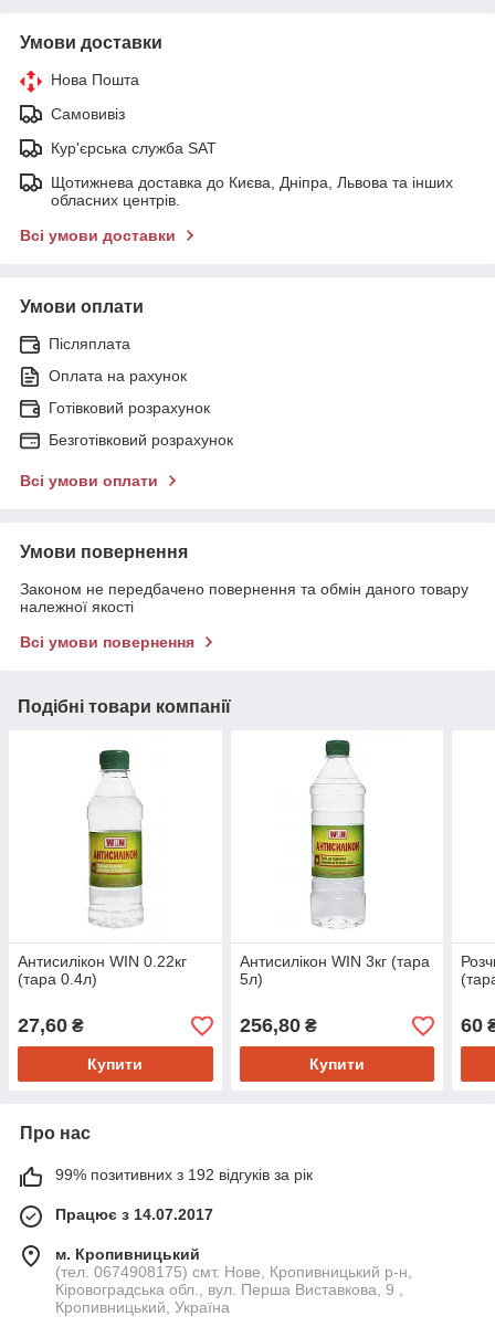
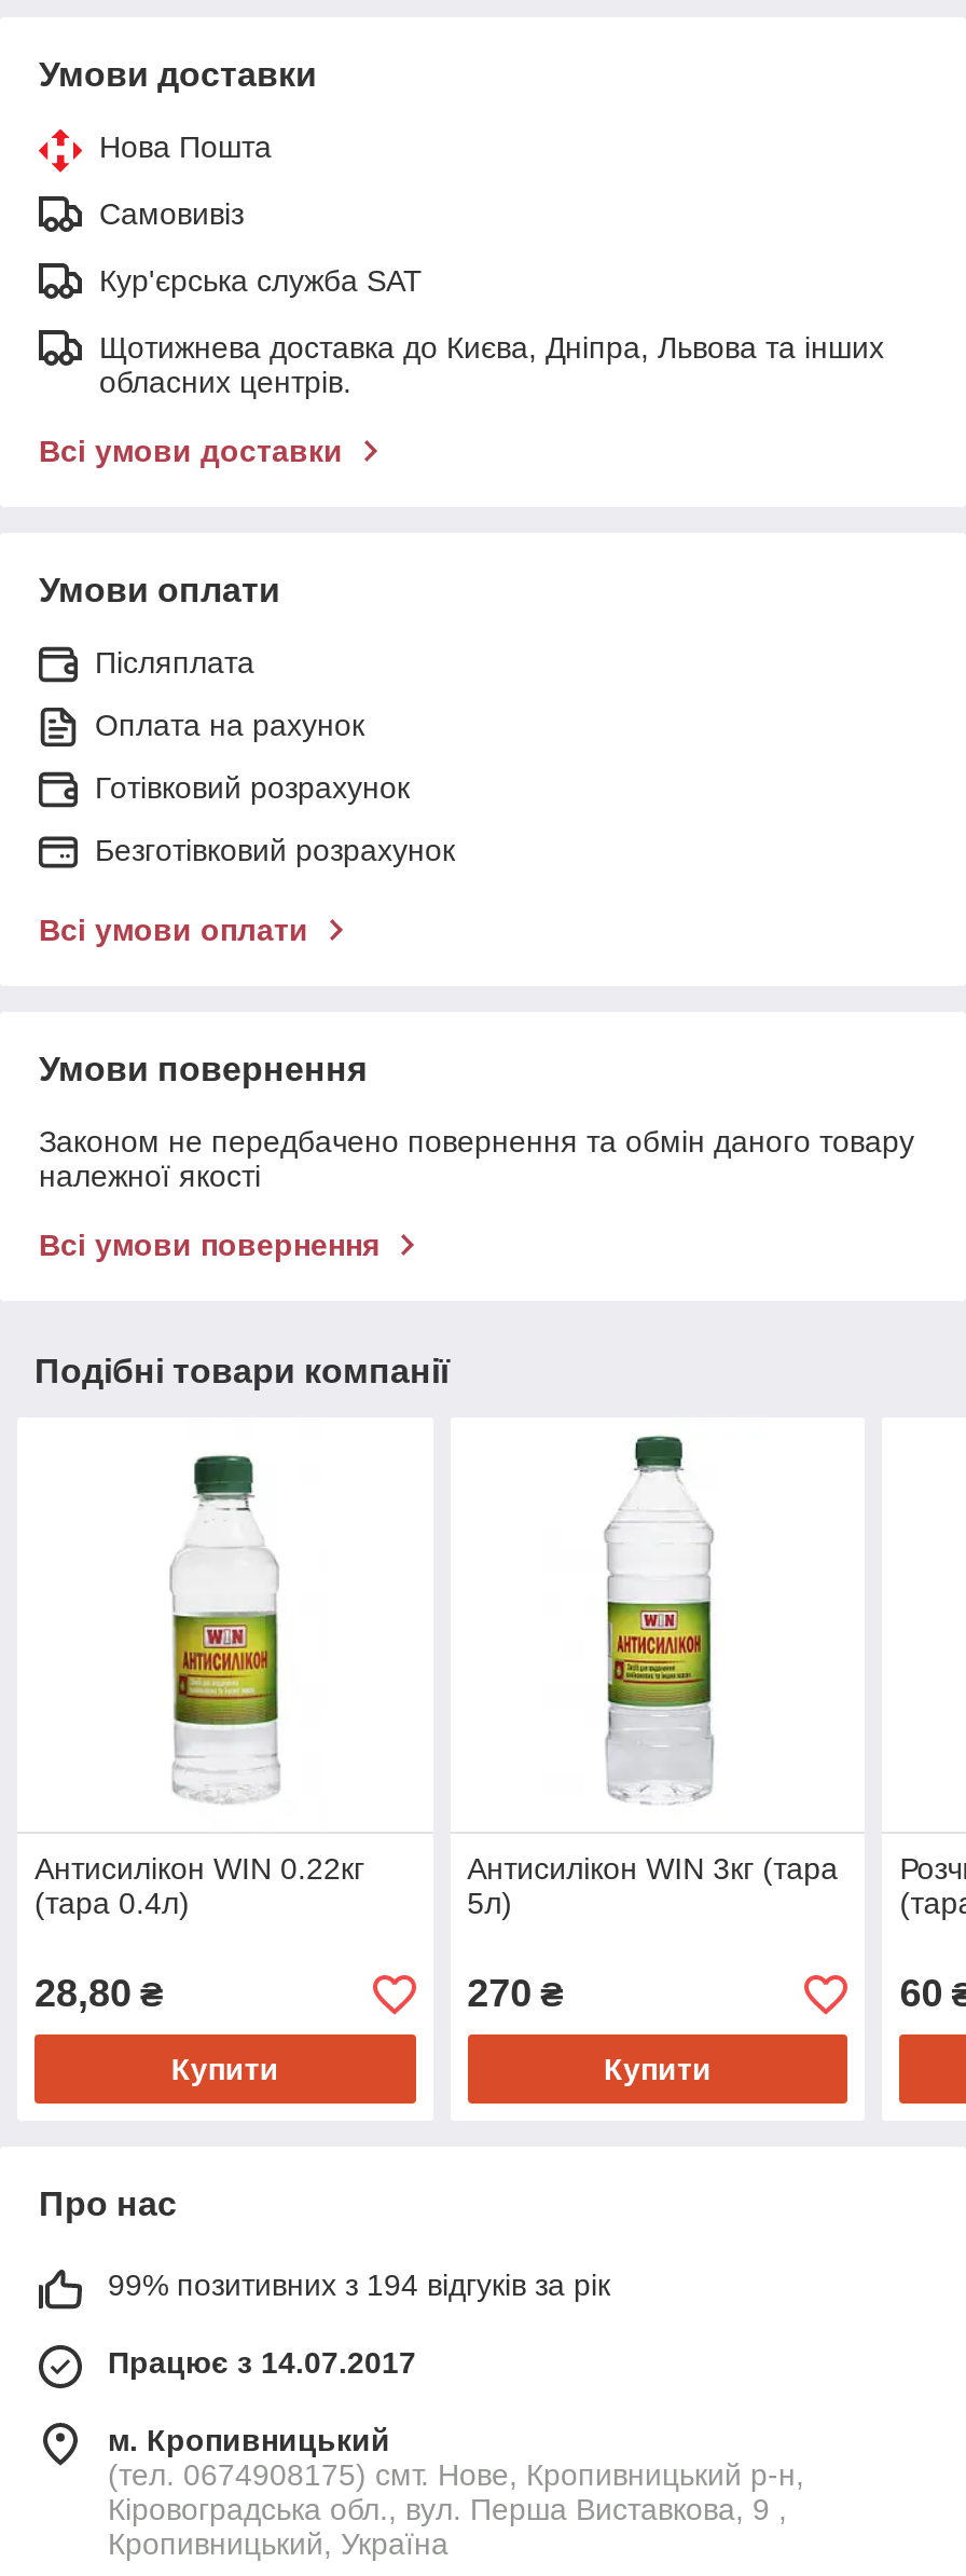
- 27,60 ₴
+ 28,80 ₴

- 256,80 ₴
+ 270 ₴

- 99% позитивних з 192 відгуків за рік
+ 99% позитивних з 194 відгуків за рік
